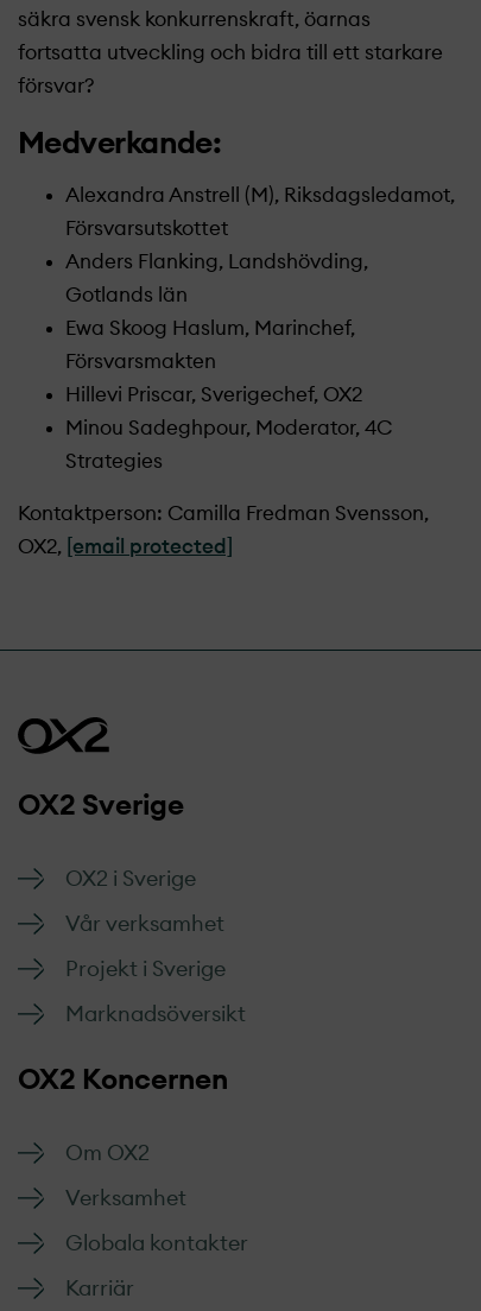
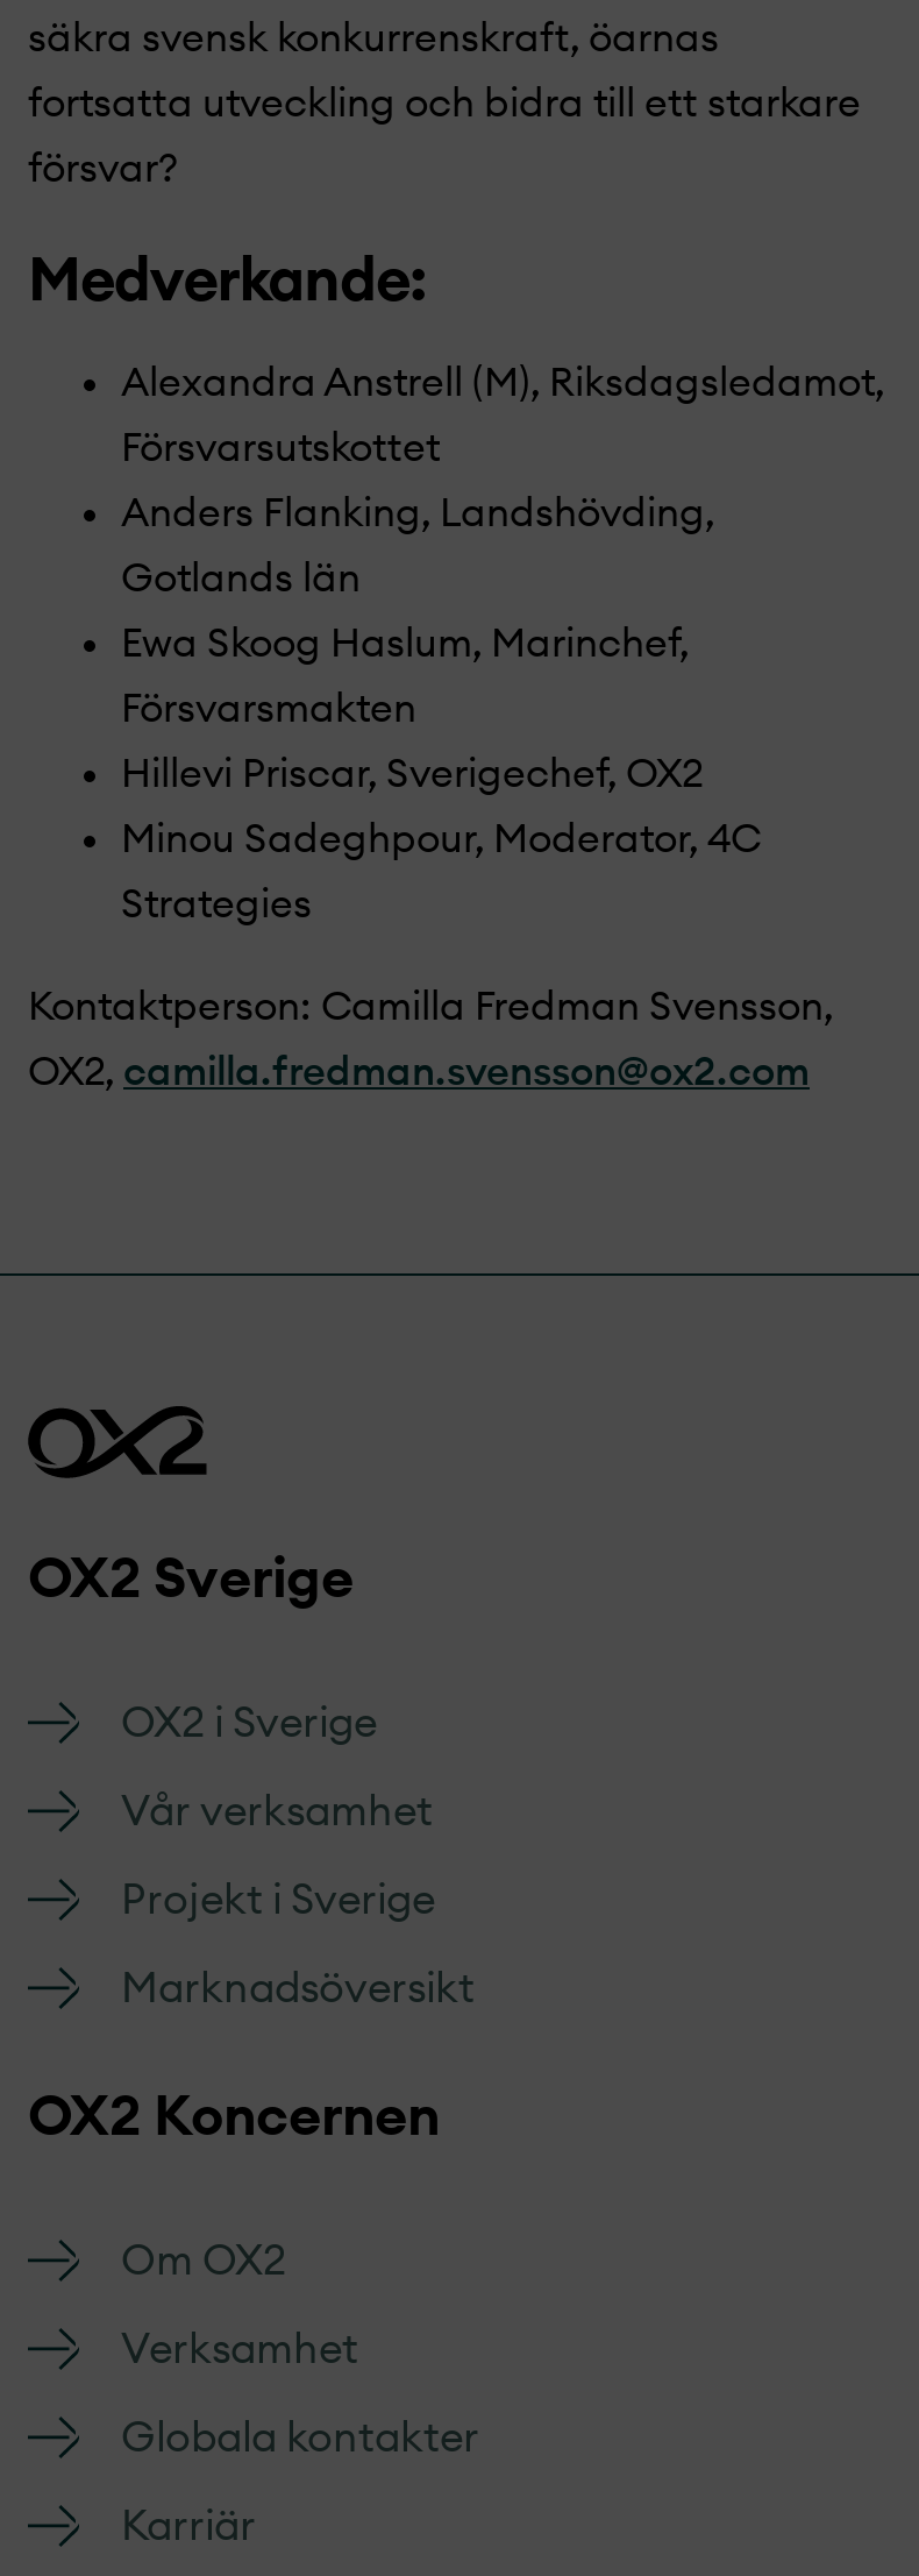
- OX2, [email protected]
+ OX2, camilla.fredman.svensson@ox2.com
